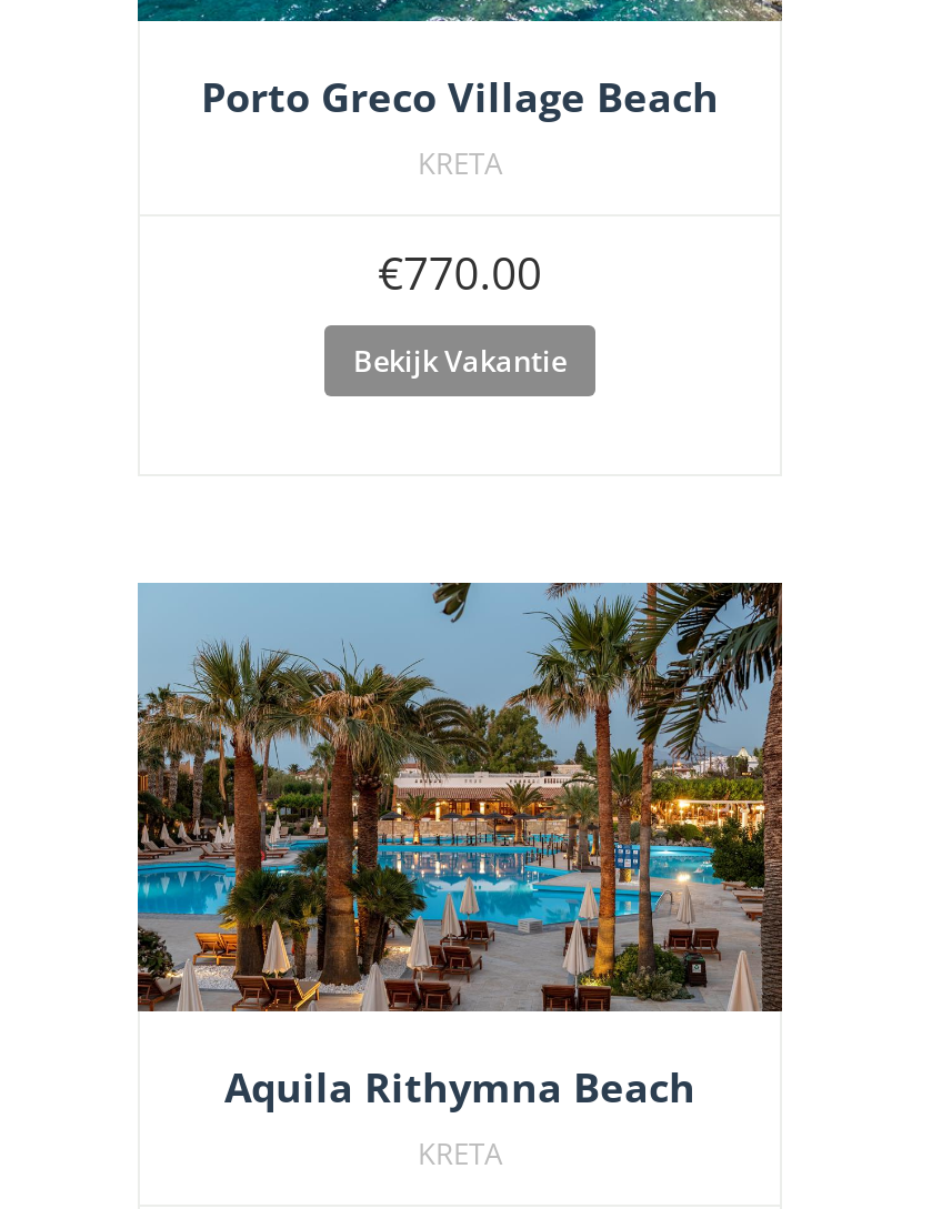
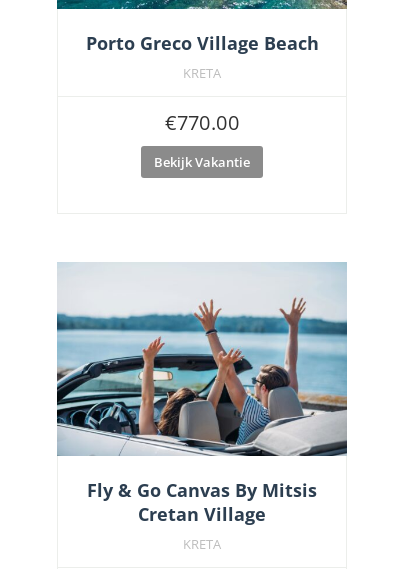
- [image]
- Aquila Rithymna Beach
+ [image]
+ Fly & Go Canvas By Mitsis
+ Cretan Village
